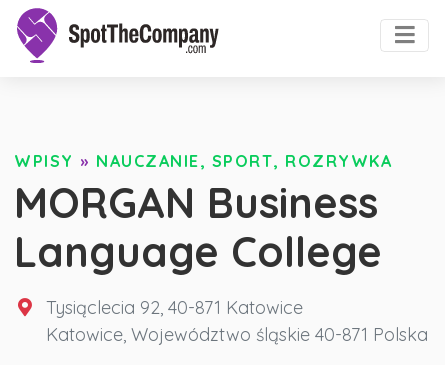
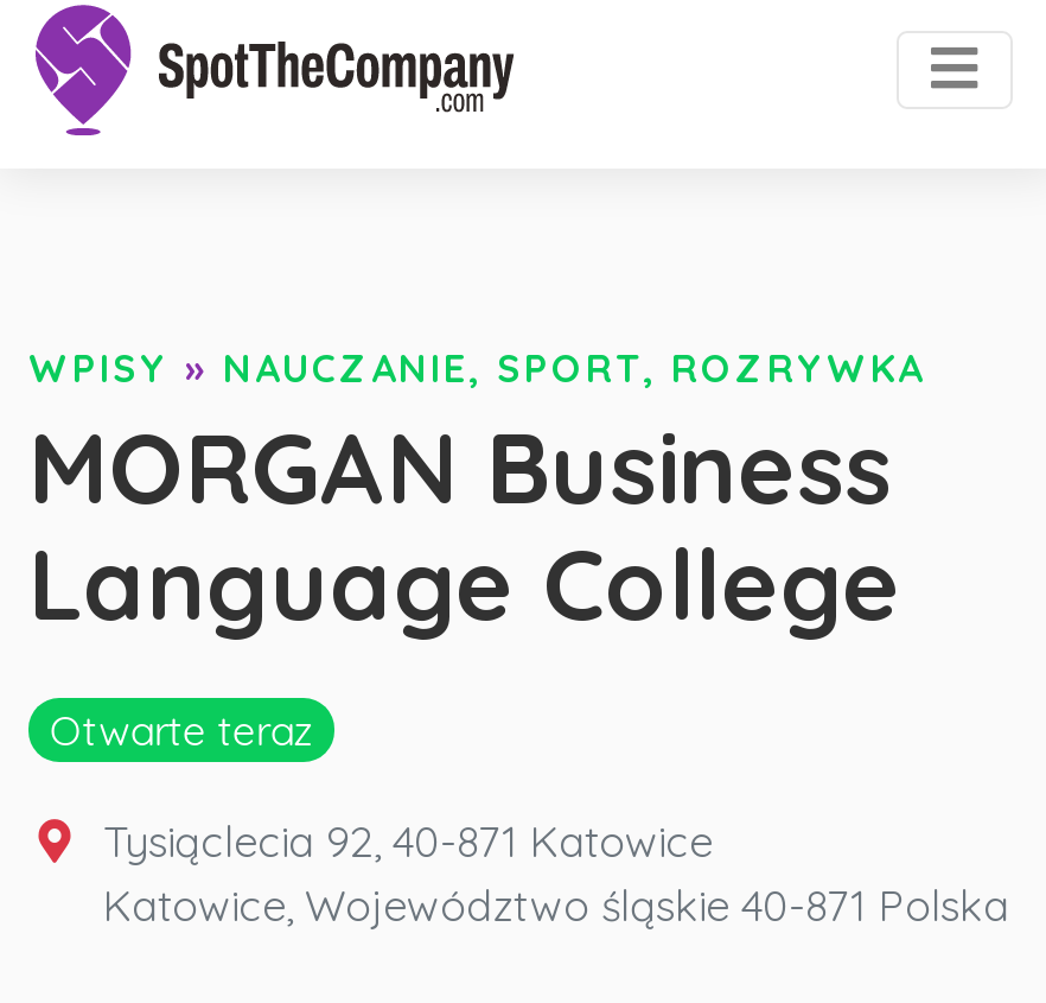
+ Otwarte teraz
